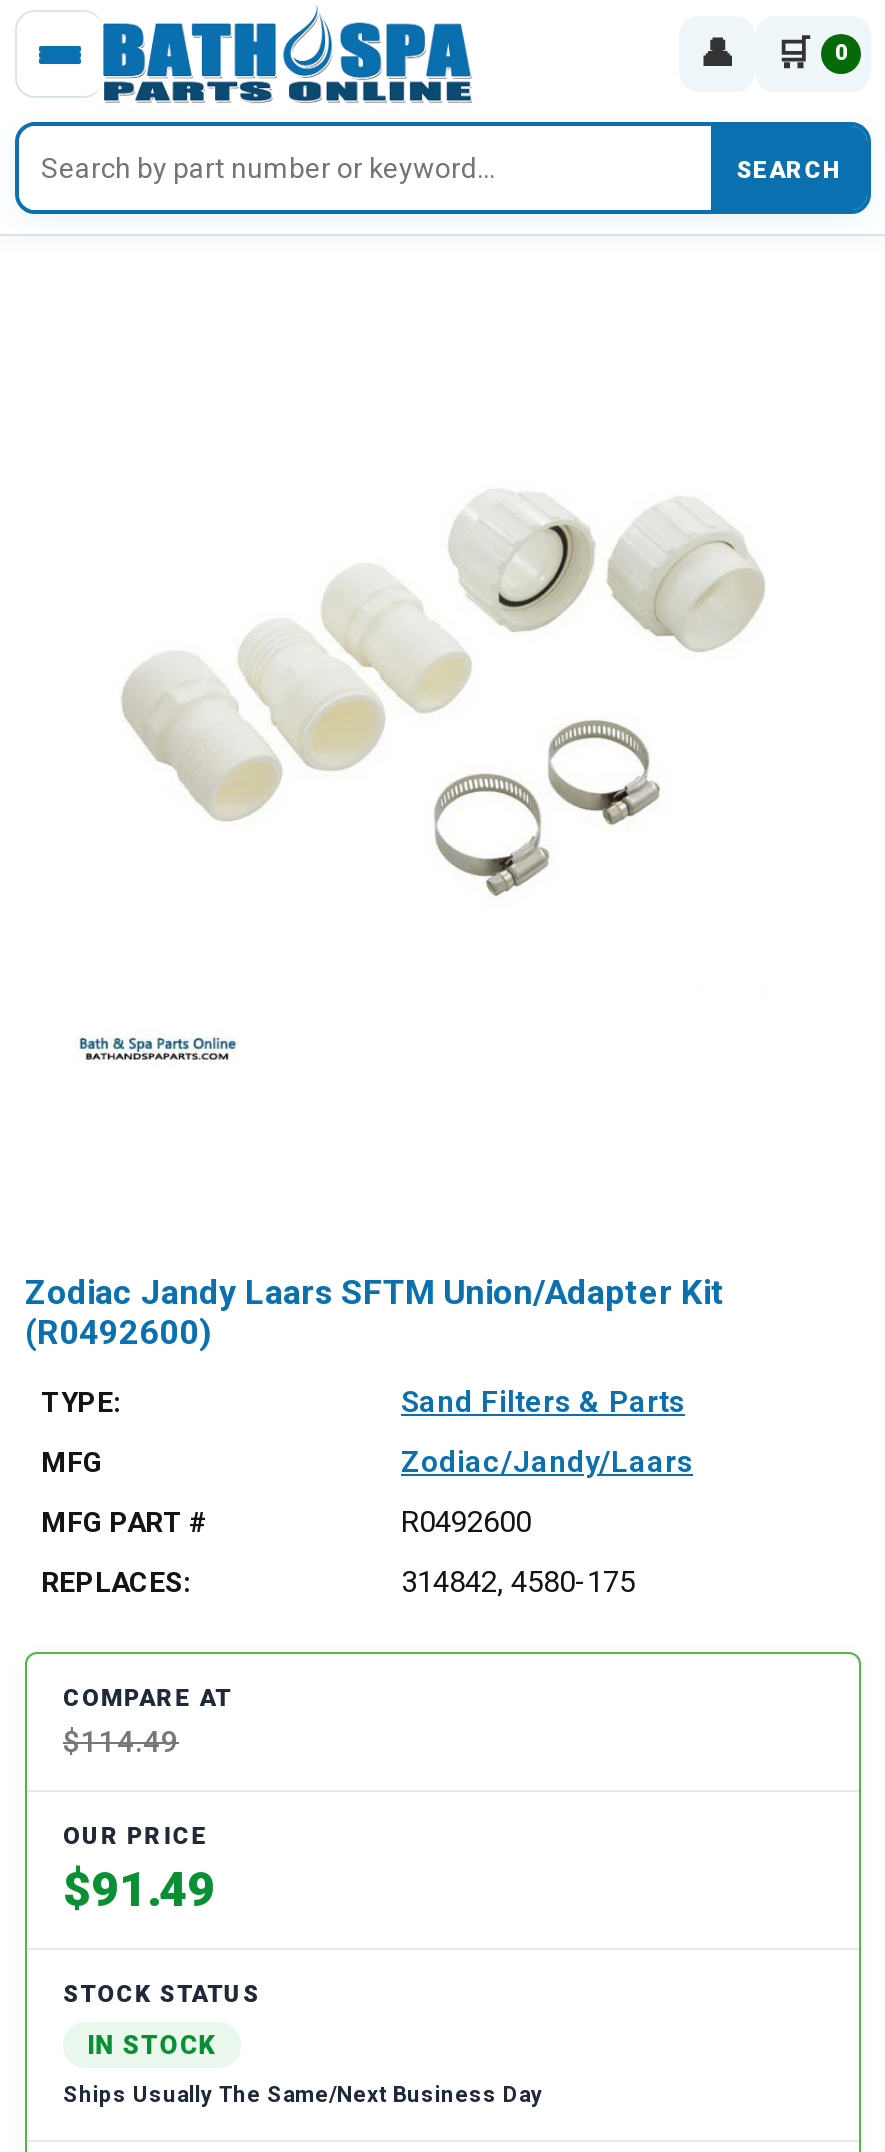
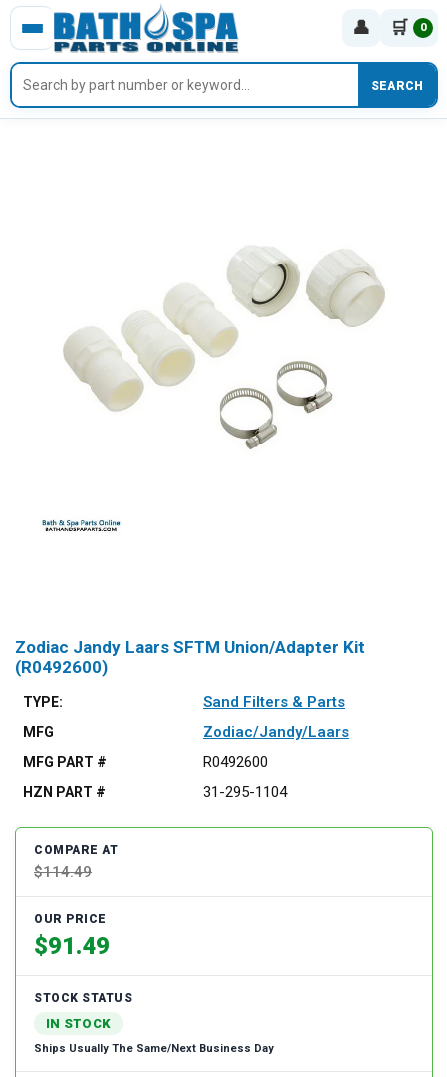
- REPLACES:
- 314842, 4580-175
+ HZN PART #
+ 31-295-1104
